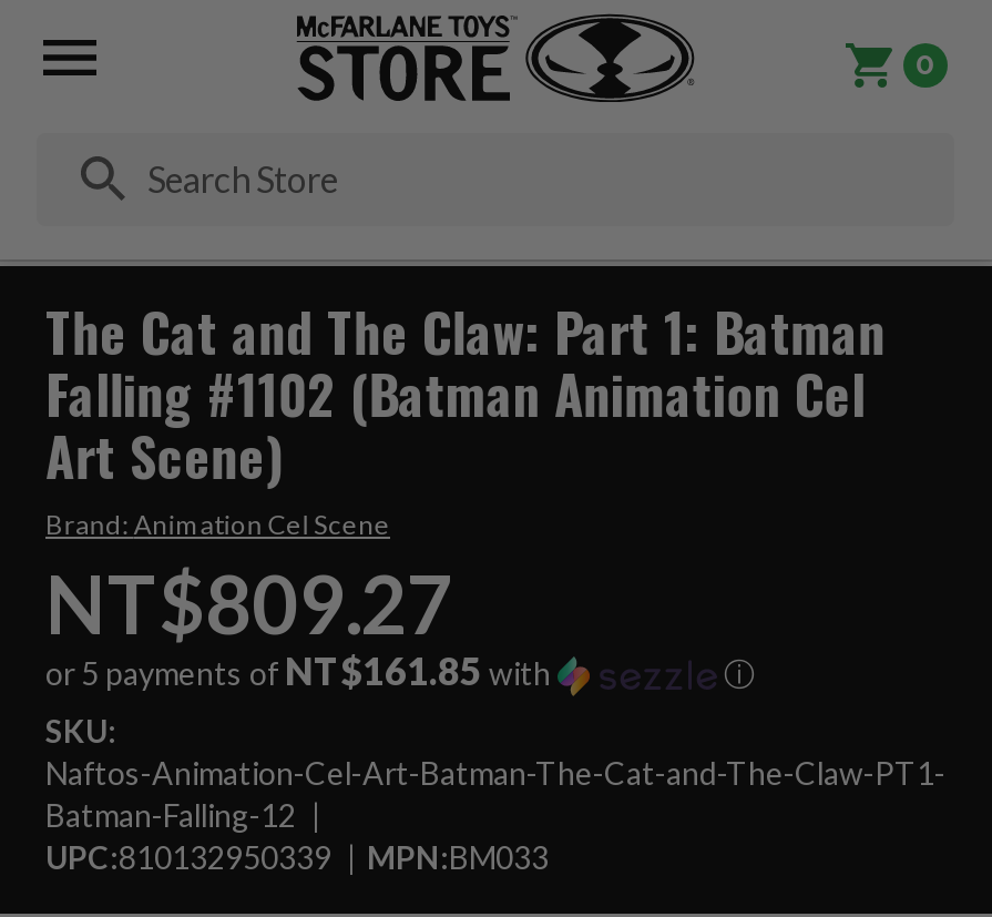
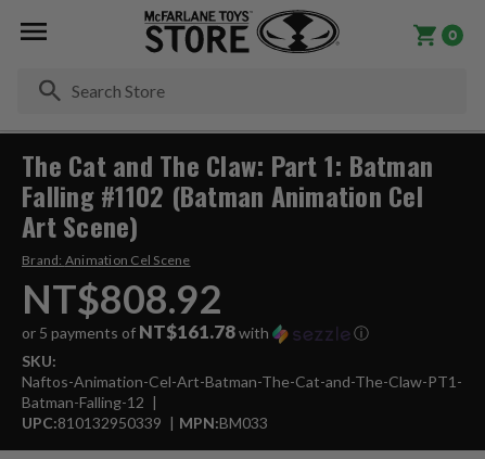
- NT$809.27
- or 5 payments of NT$161.85 with
+ NT$808.92
+ or 5 payments of NT$161.78 with
